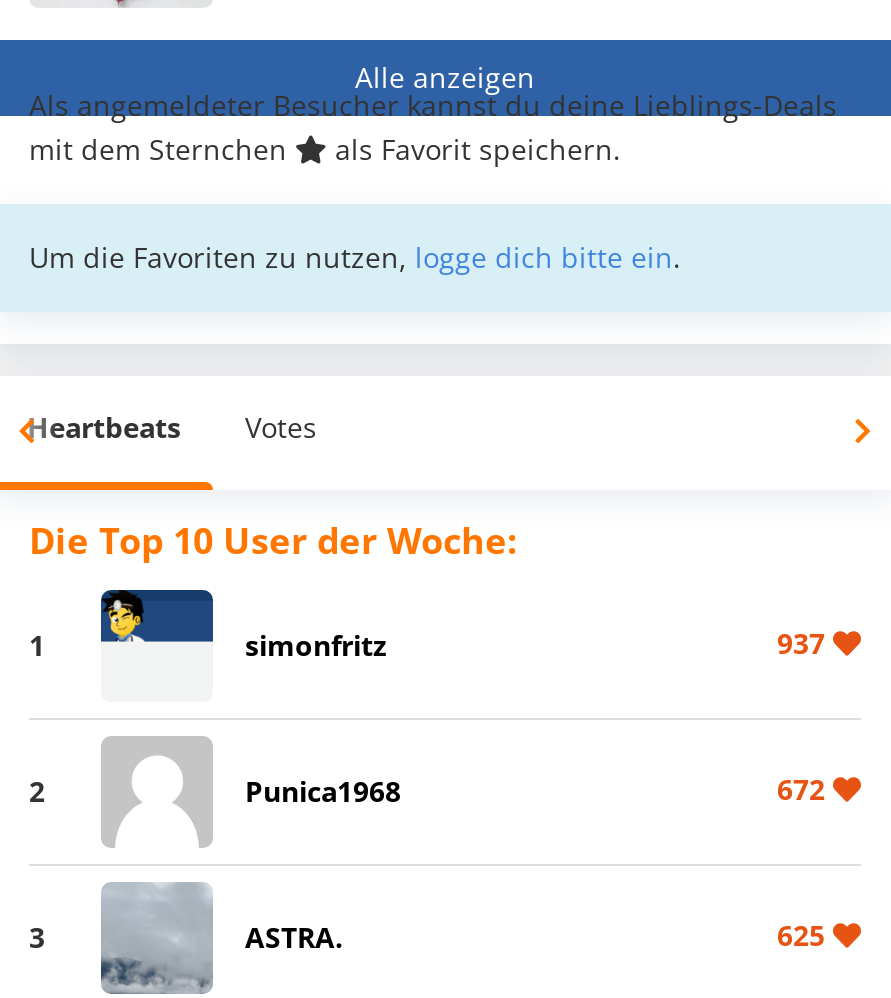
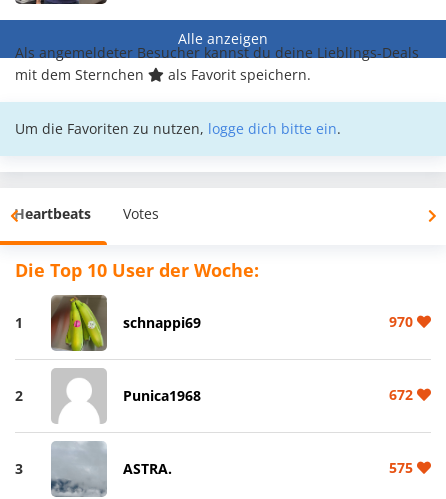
- [image]
- simonfritz
- 937
+ [image]
+ schnappi69
+ 970

- 625
+ 575
